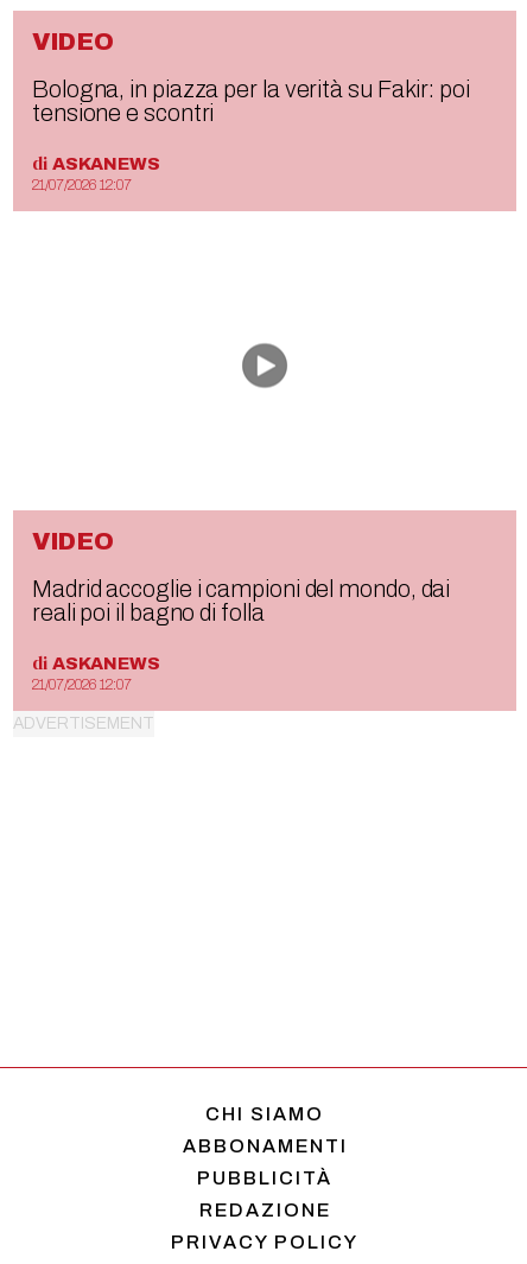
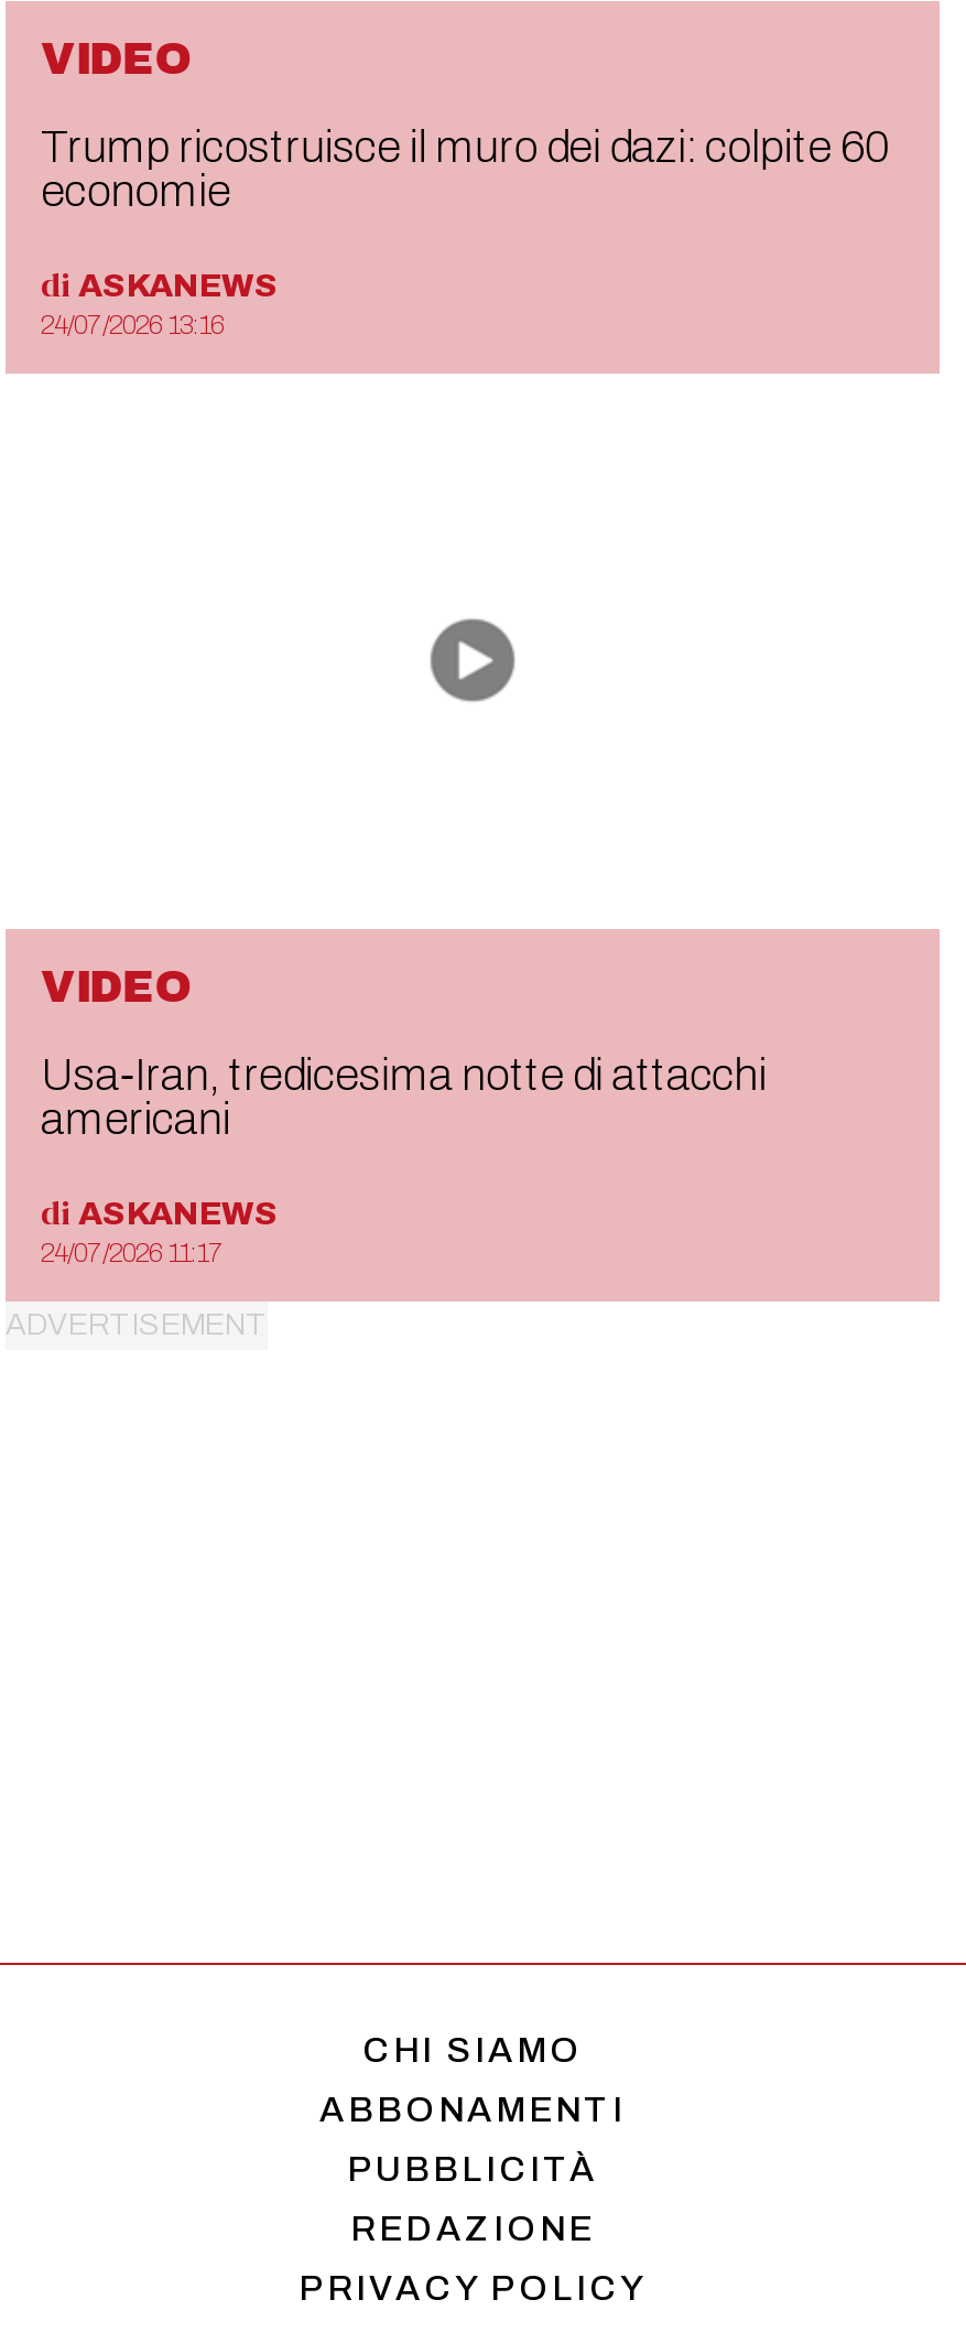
- Bologna, in piazza per la verità su Fakir: poi
- tensione e scontri
+ Trump ricostruisce il muro dei dazi: colpite 60
+ economie

- 21/07/2026 12:07
+ 24/07/2026 13:16

- Madrid accoglie i campioni del mondo, dai
- reali poi il bagno di folla
+ Usa-Iran, tredicesima notte di attacchi
+ americani

- 21/07/2026 12:07
+ 24/07/2026 11:17
